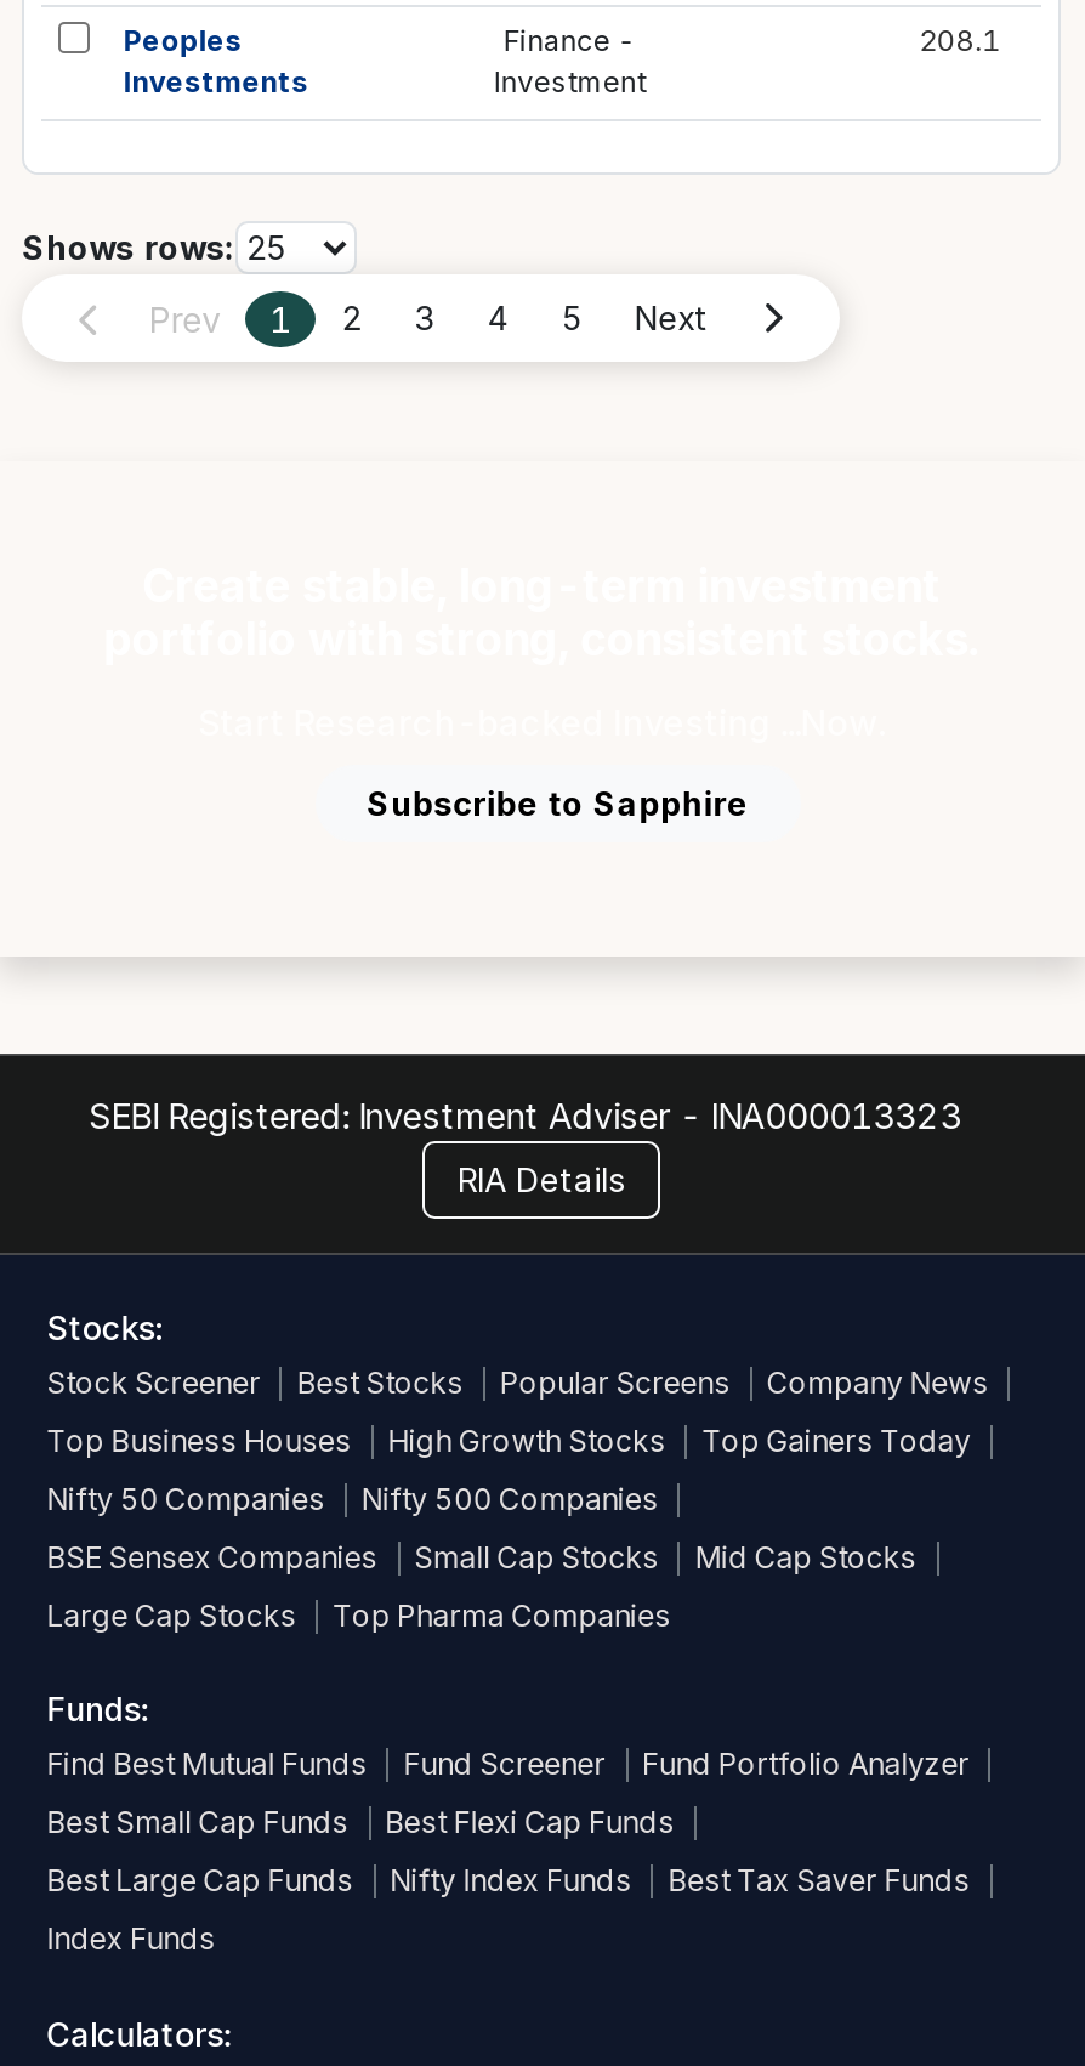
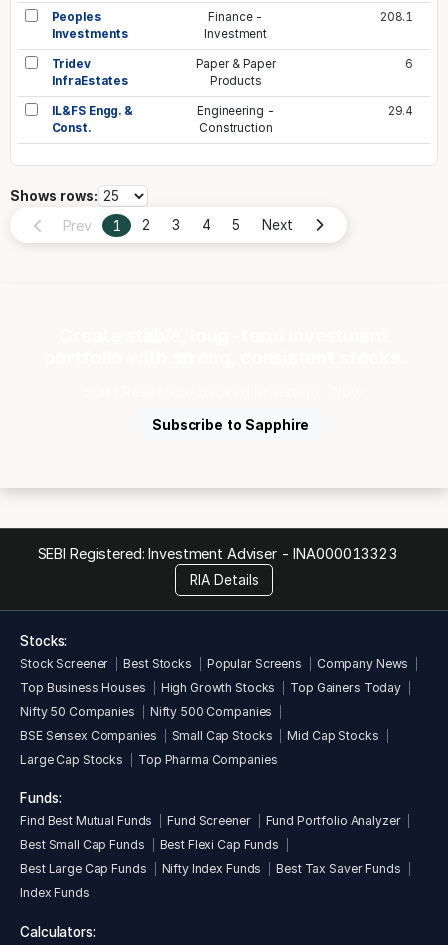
+ Tridev
+ InfraEstates

+ 6
+ IL&FS Engg. &
+ Const.

+ Paper & Paper
+ Products

+ Engineering -
+ Construction

+ 29.4
